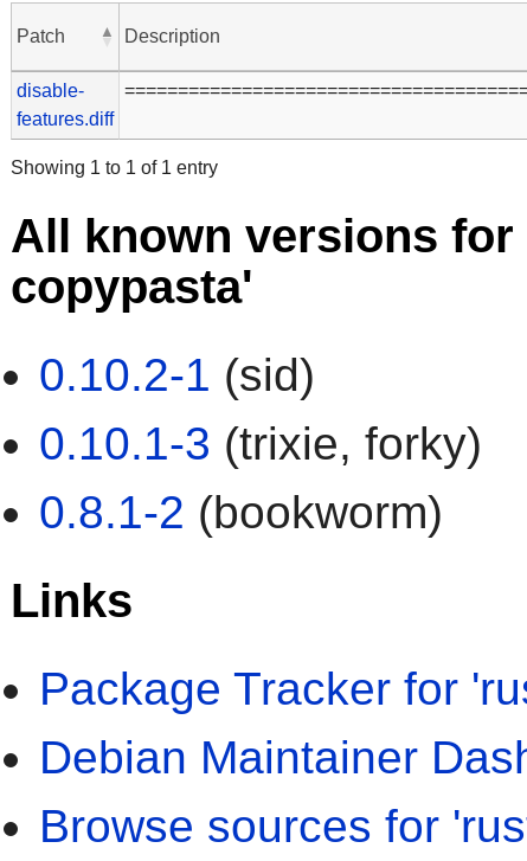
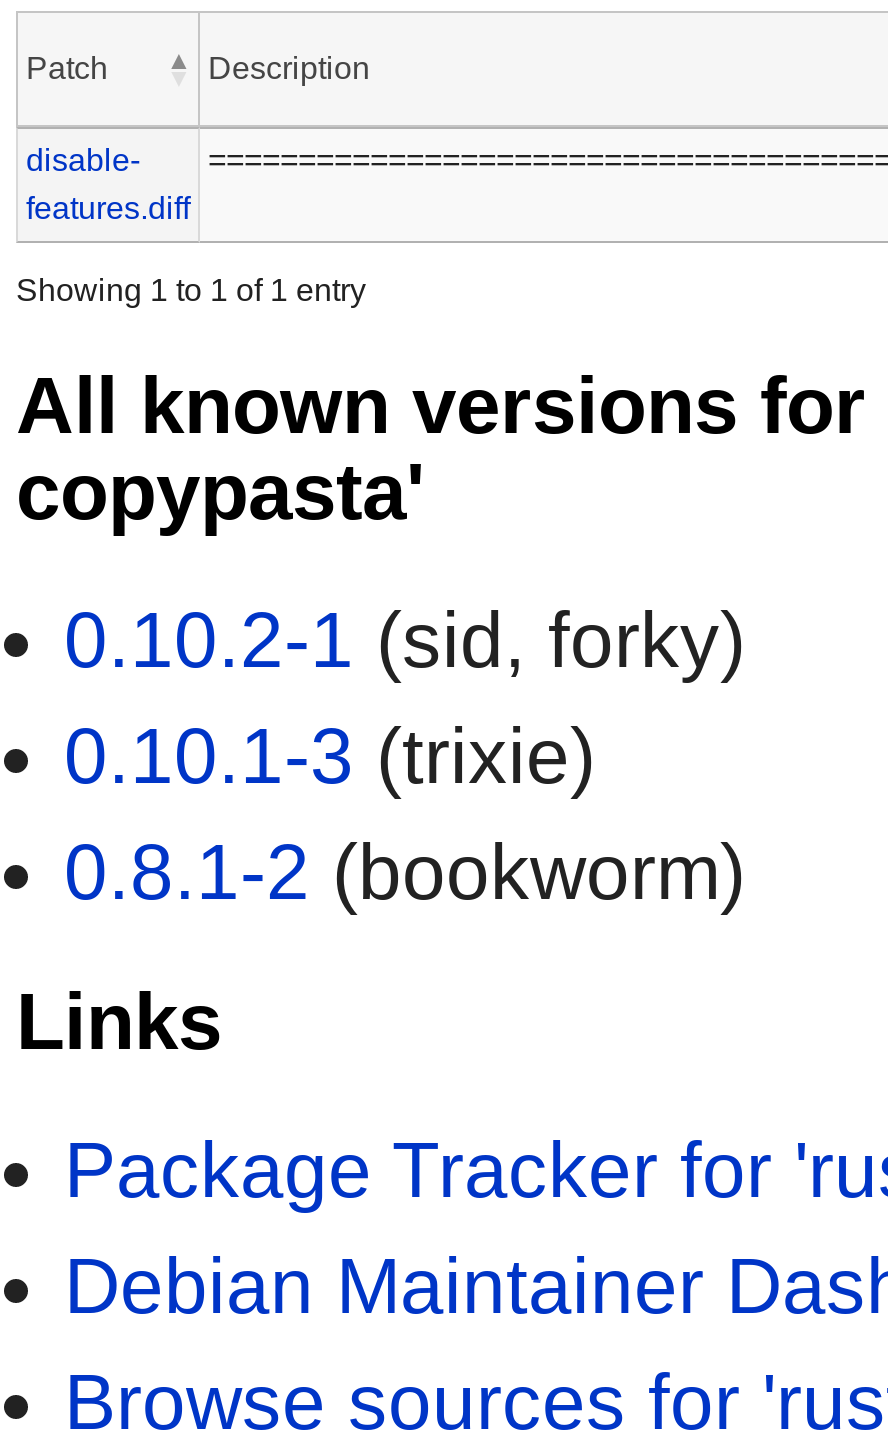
- 0.10.2-1 (sid)
- 0.10.1-3 (trixie, forky)
+ 0.10.2-1 (sid, forky)
+ 0.10.1-3 (trixie)
